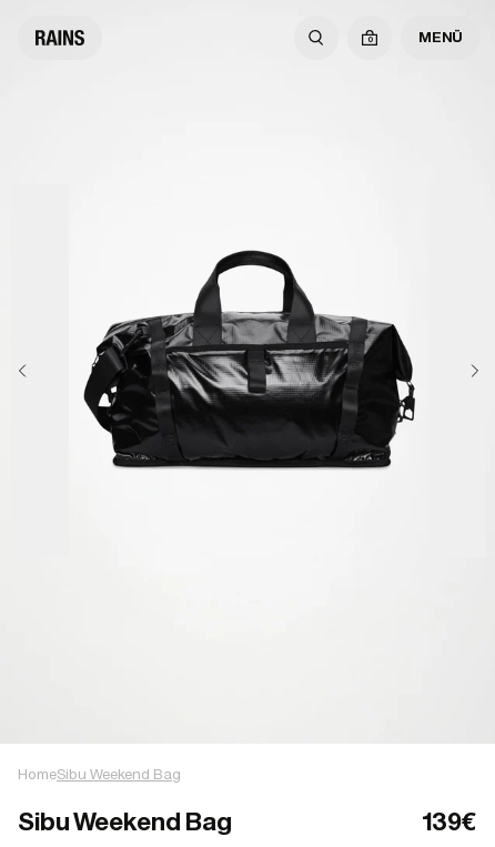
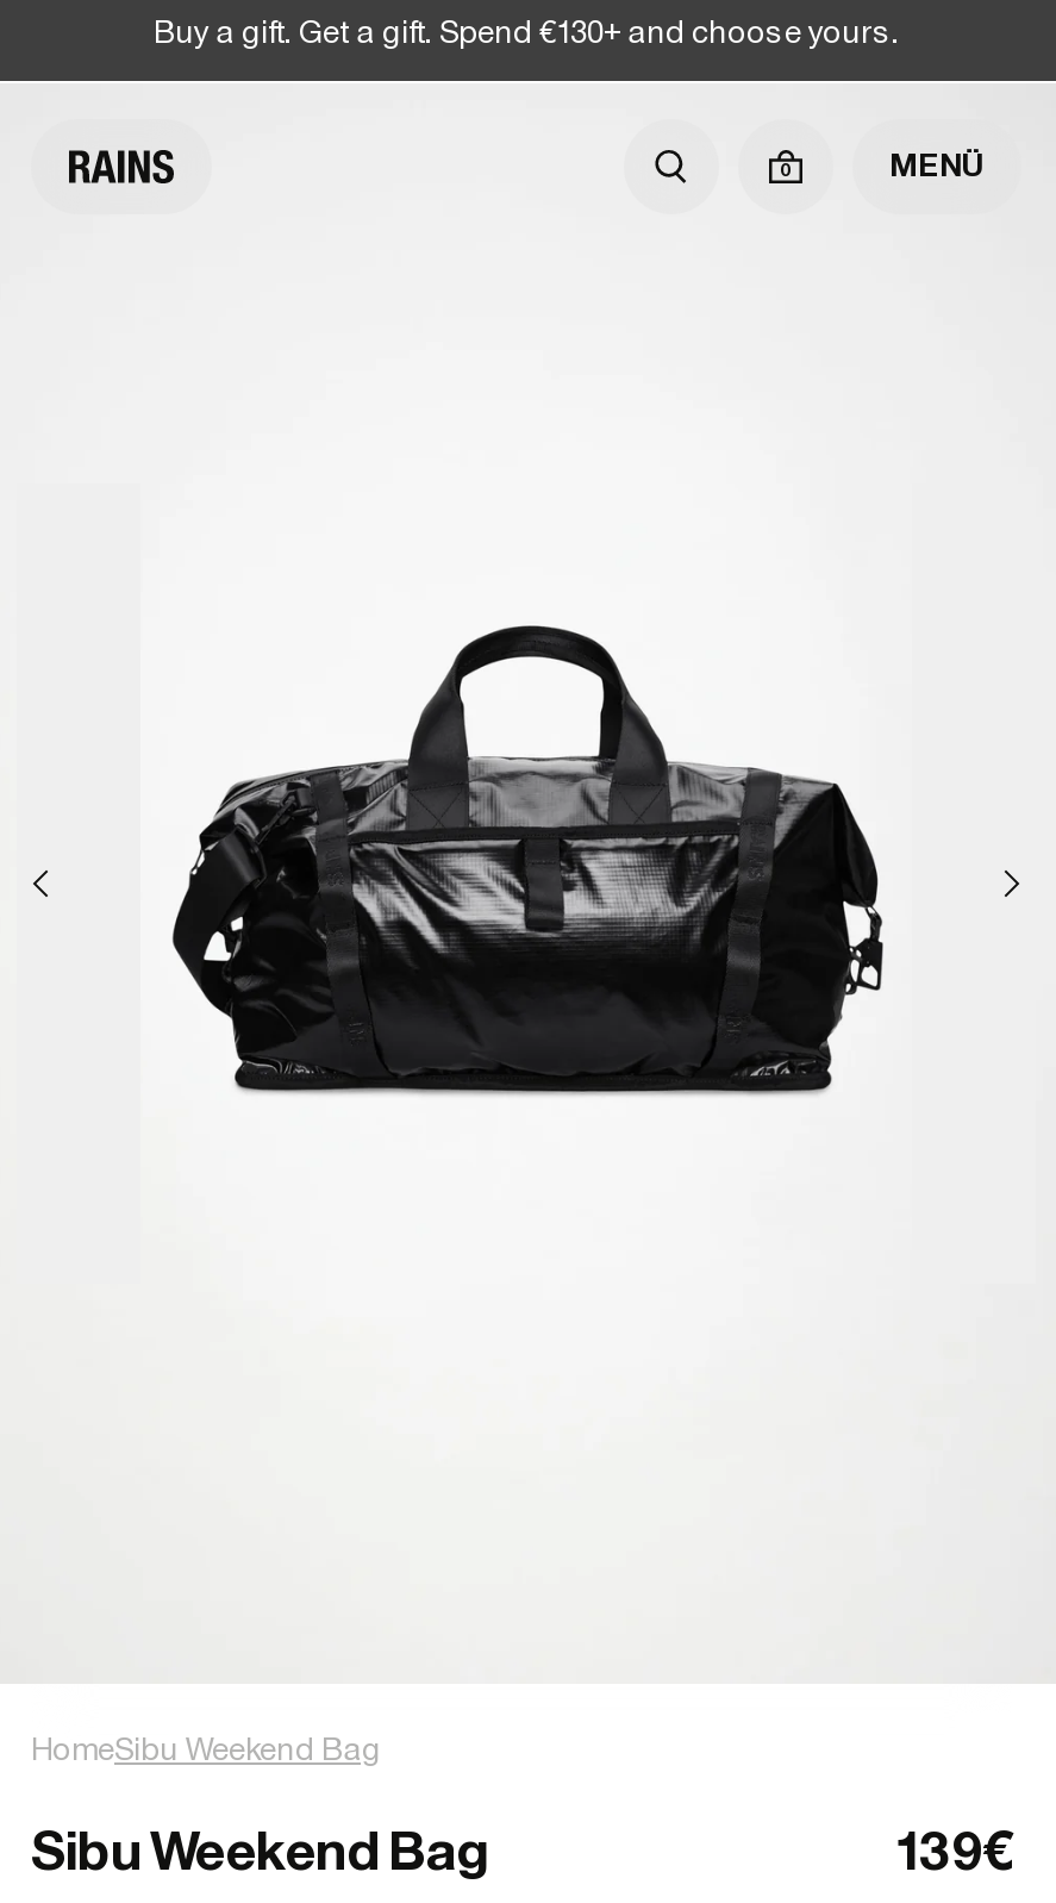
+ Buy a gift. Get a gift. Spend €130+ and choose yours.
